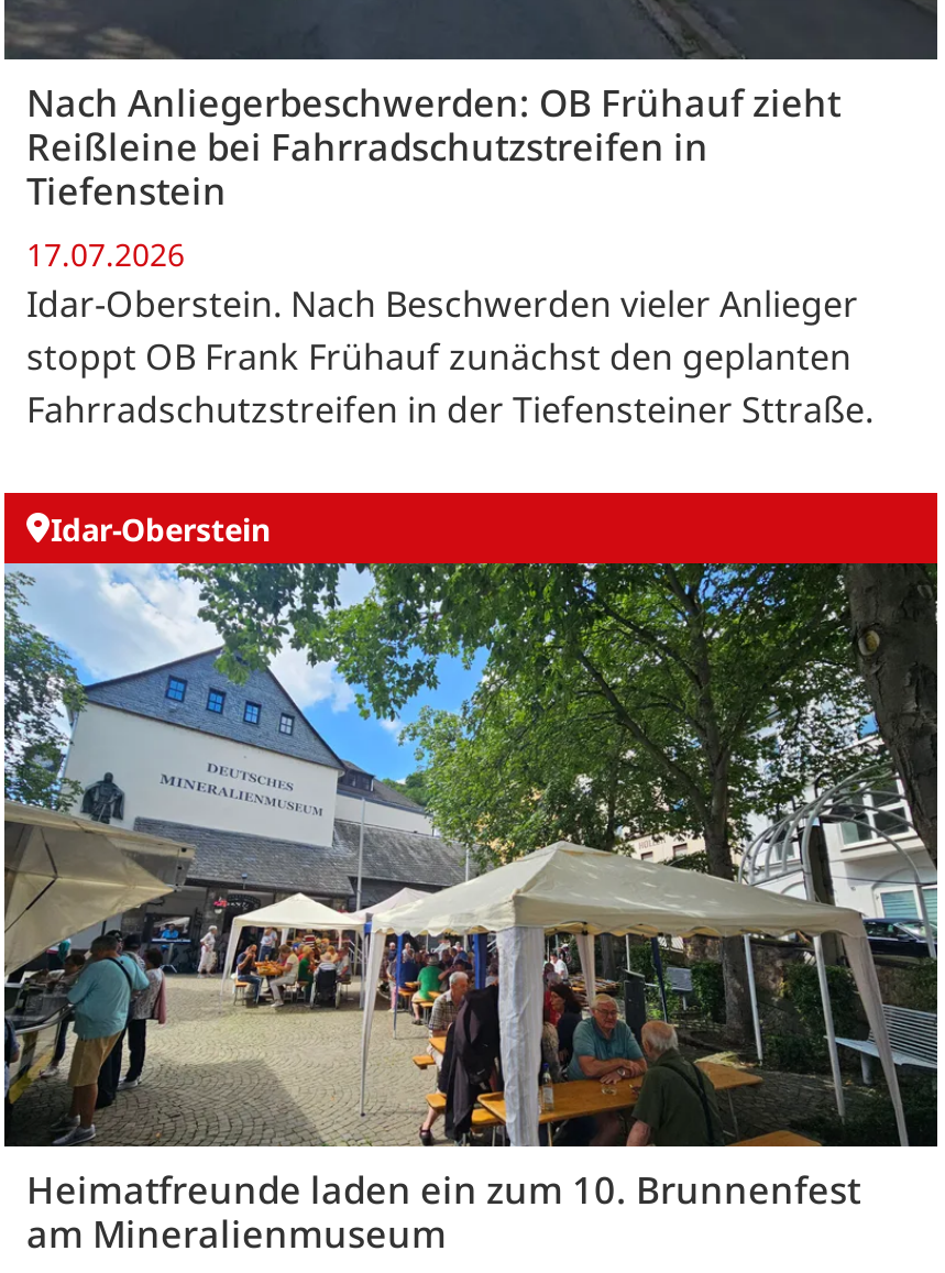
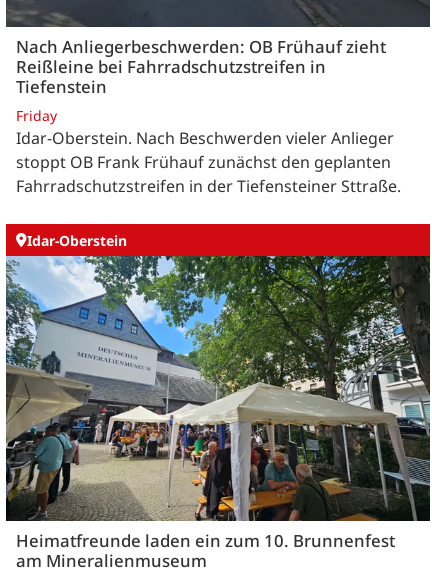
- 17.07.2026
+ Friday
